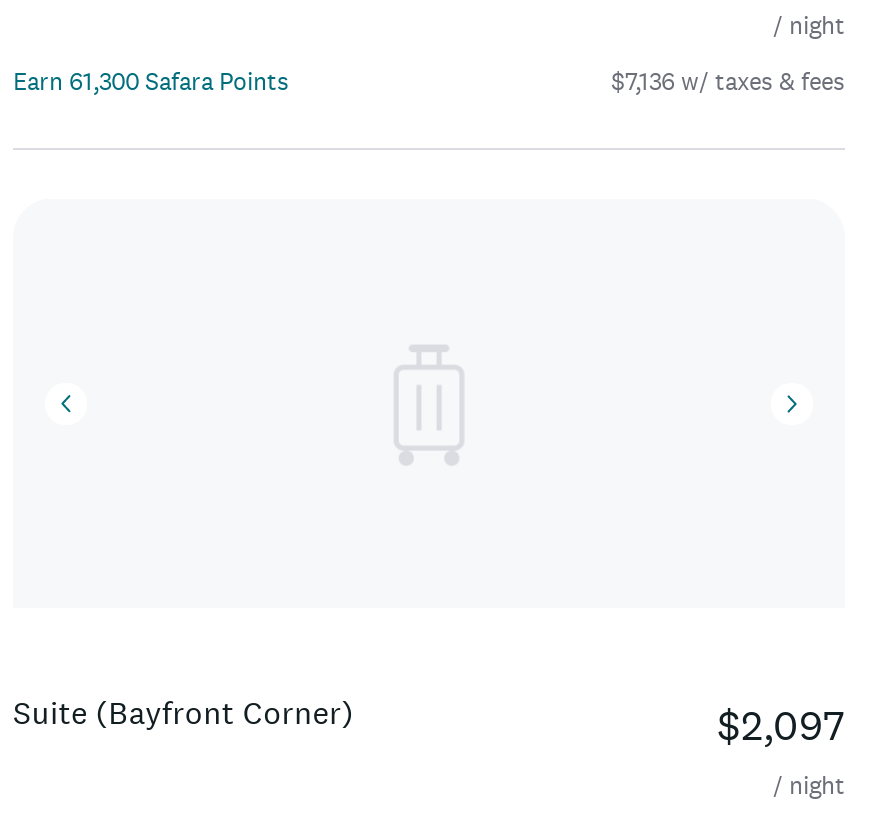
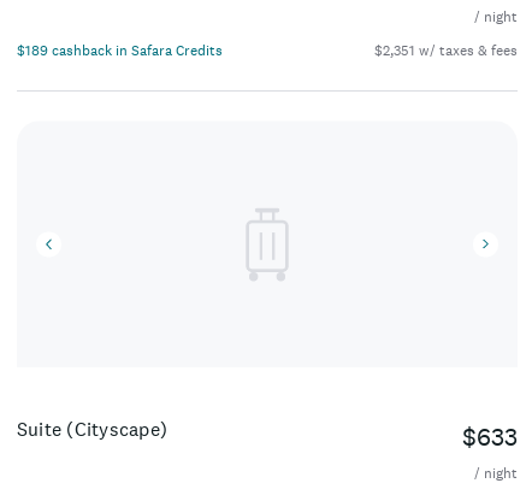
- Earn 61,300 Safara Points
- $7,136 w/ taxes & fees
+ $189 cashback in Safara Credits
+ $2,351 w/ taxes & fees

- Suite (Bayfront Corner)
- $2,097
+ Suite (Cityscape)
+ $633
